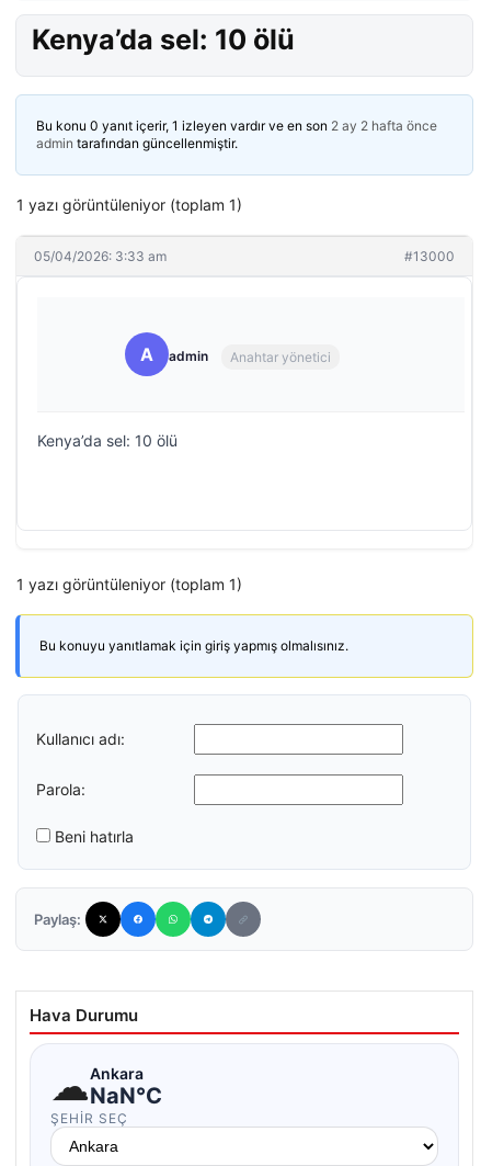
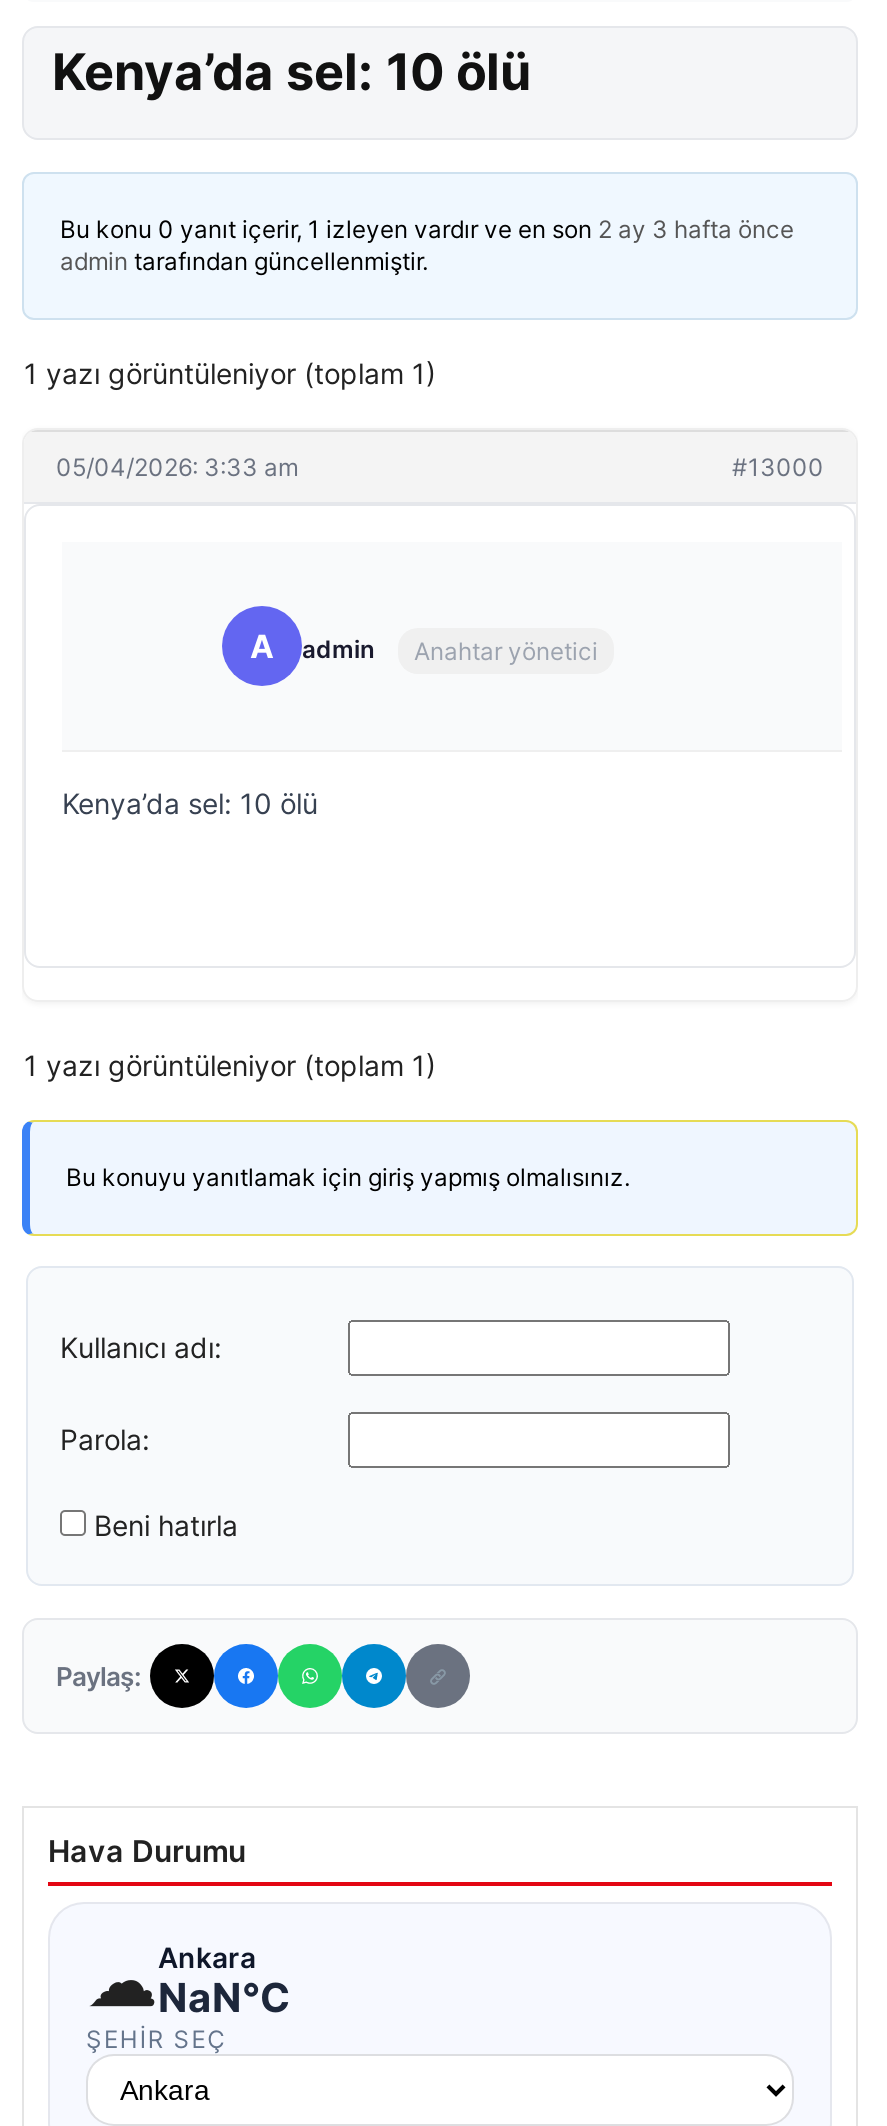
- Bu konu 0 yanıt içerir, 1 izleyen vardır ve en son 2 ay 2 hafta önce
+ Bu konu 0 yanıt içerir, 1 izleyen vardır ve en son 2 ay 3 hafta önce
